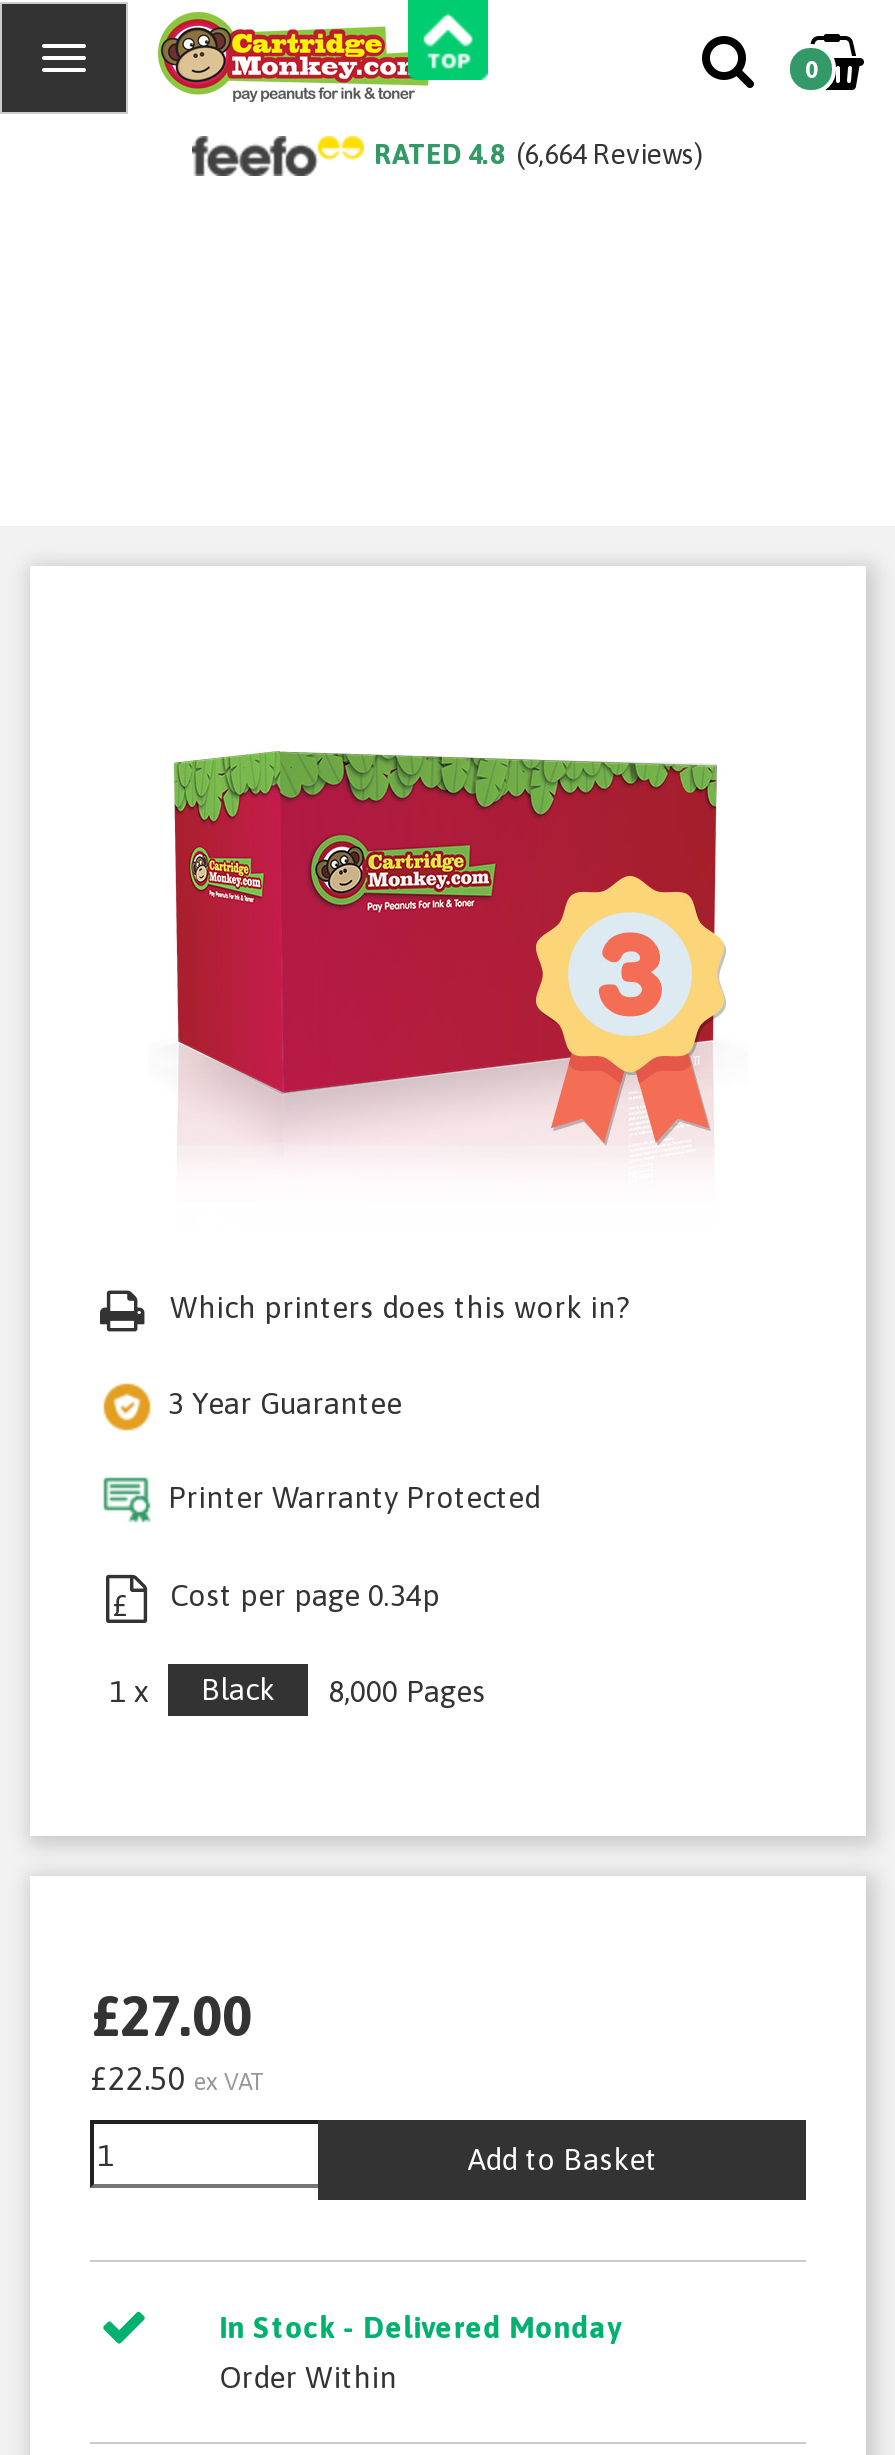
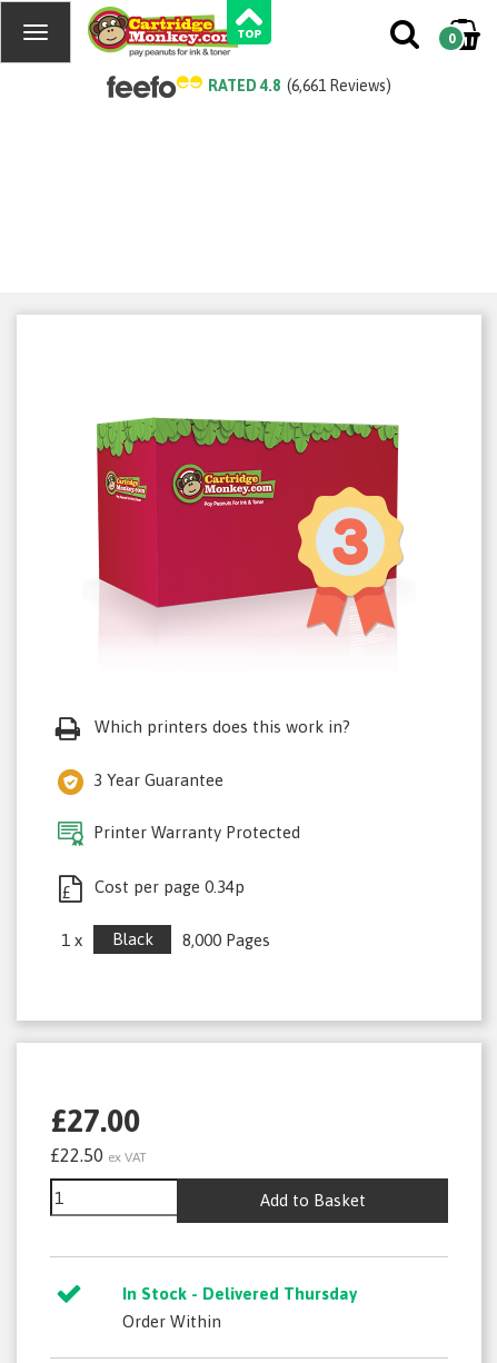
- RATED 4.8 (6,664 Reviews)
+ RATED 4.8 (6,661 Reviews)

- In Stock - Delivered Monday
+ In Stock - Delivered Thursday
